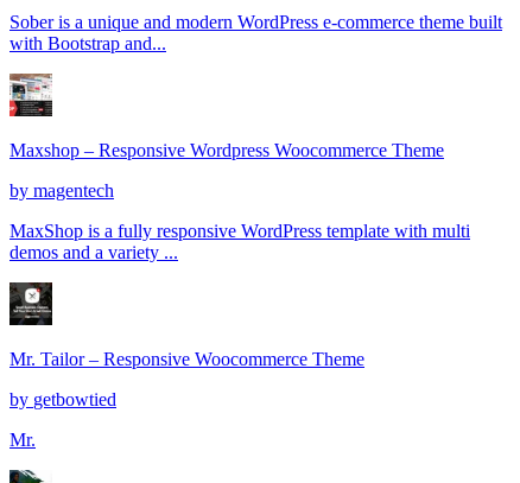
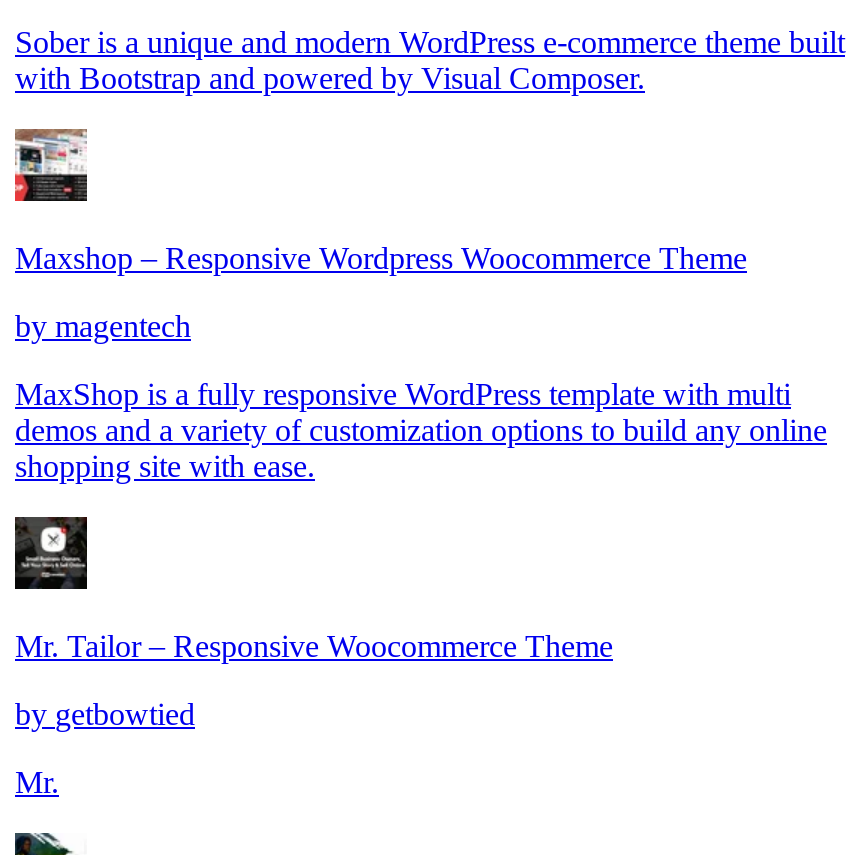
- with Bootstrap and...
+ with Bootstrap and powered by Visual Composer.

- demos and a variety ...
+ demos and a variety of customization options to build any online
+ shopping site with ease.
